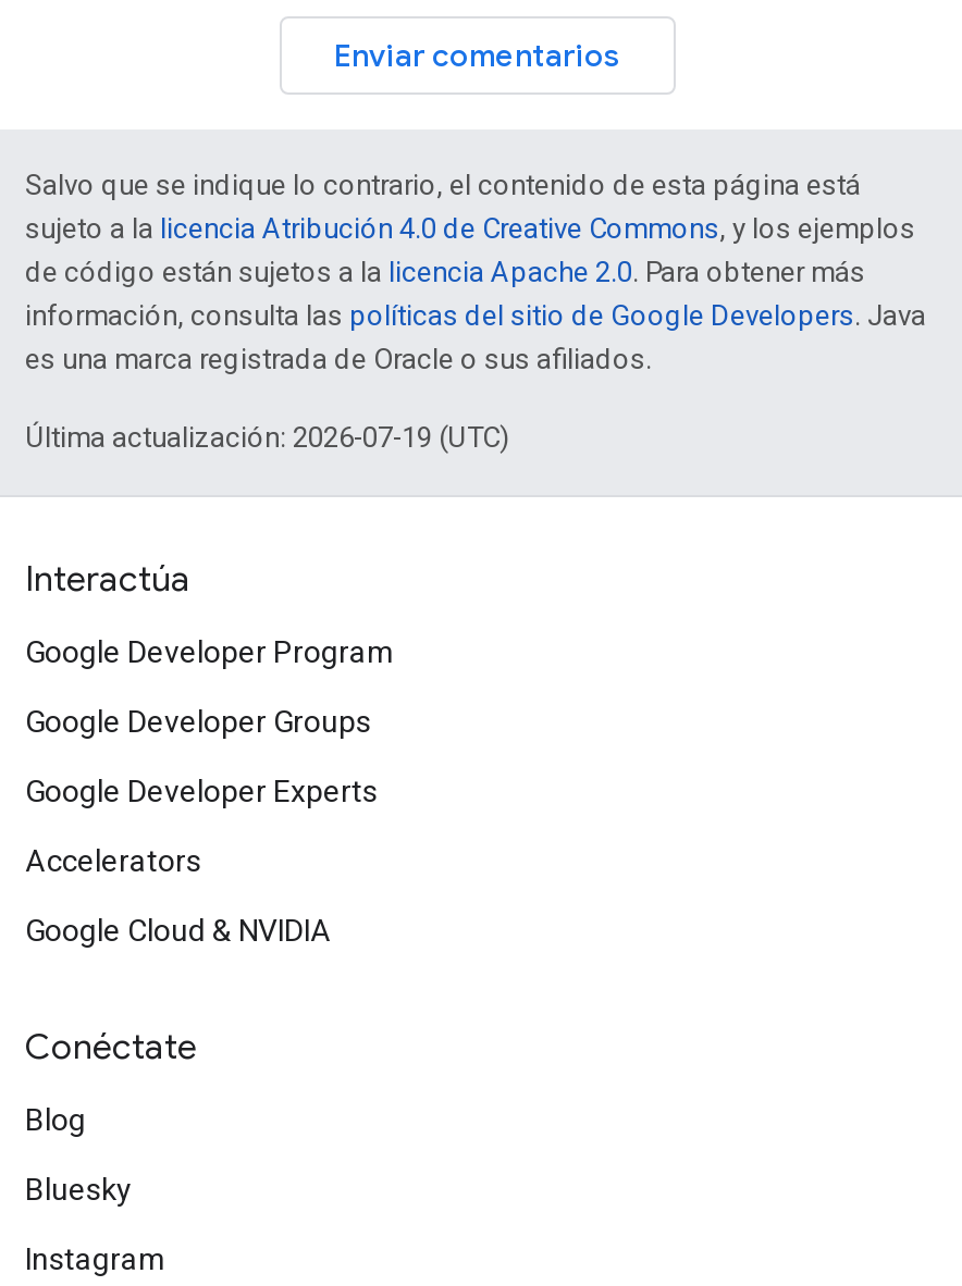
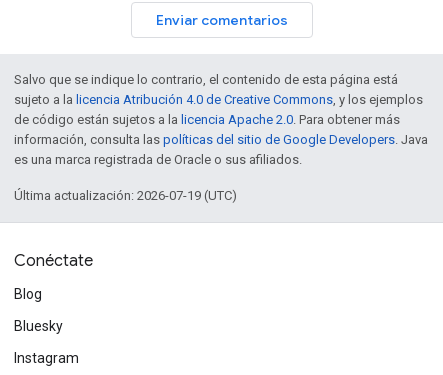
- Interactúa
- Google Developer Program
- Google Developer Groups
- Google Developer Experts
- Accelerators
- Google Cloud & NVIDIA
